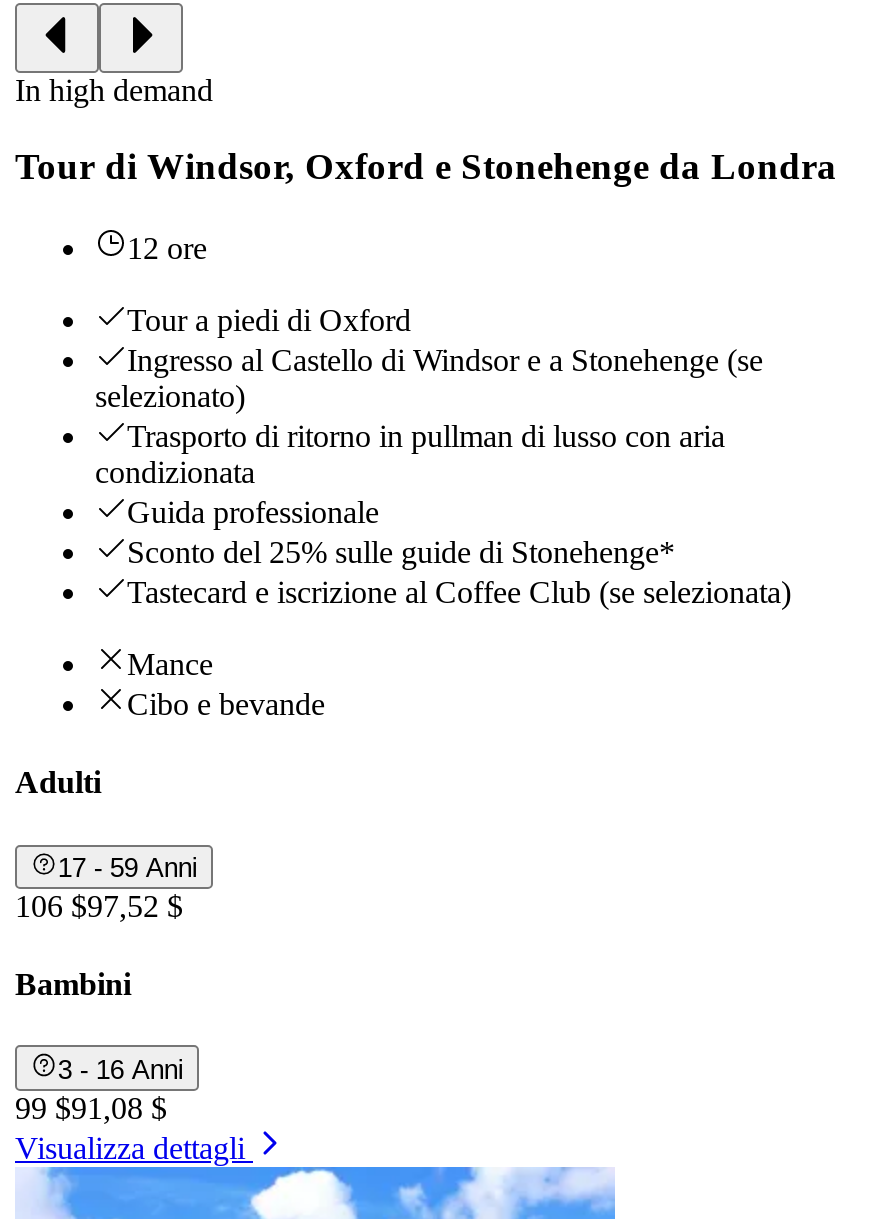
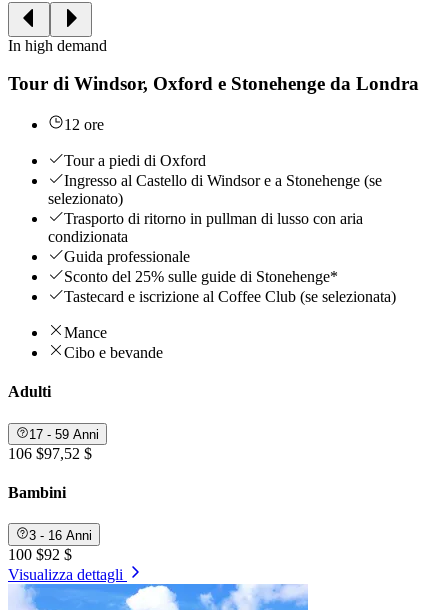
- 99 $91,08 $
+ 100 $92 $
